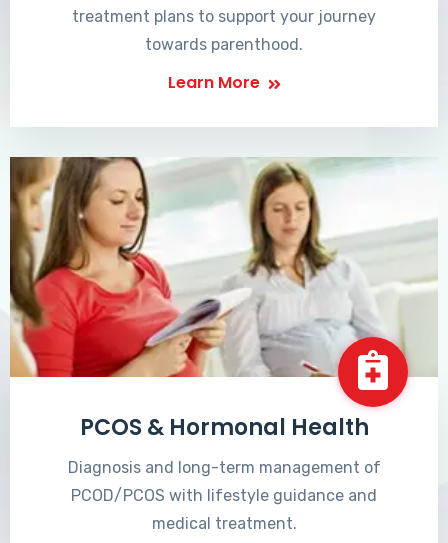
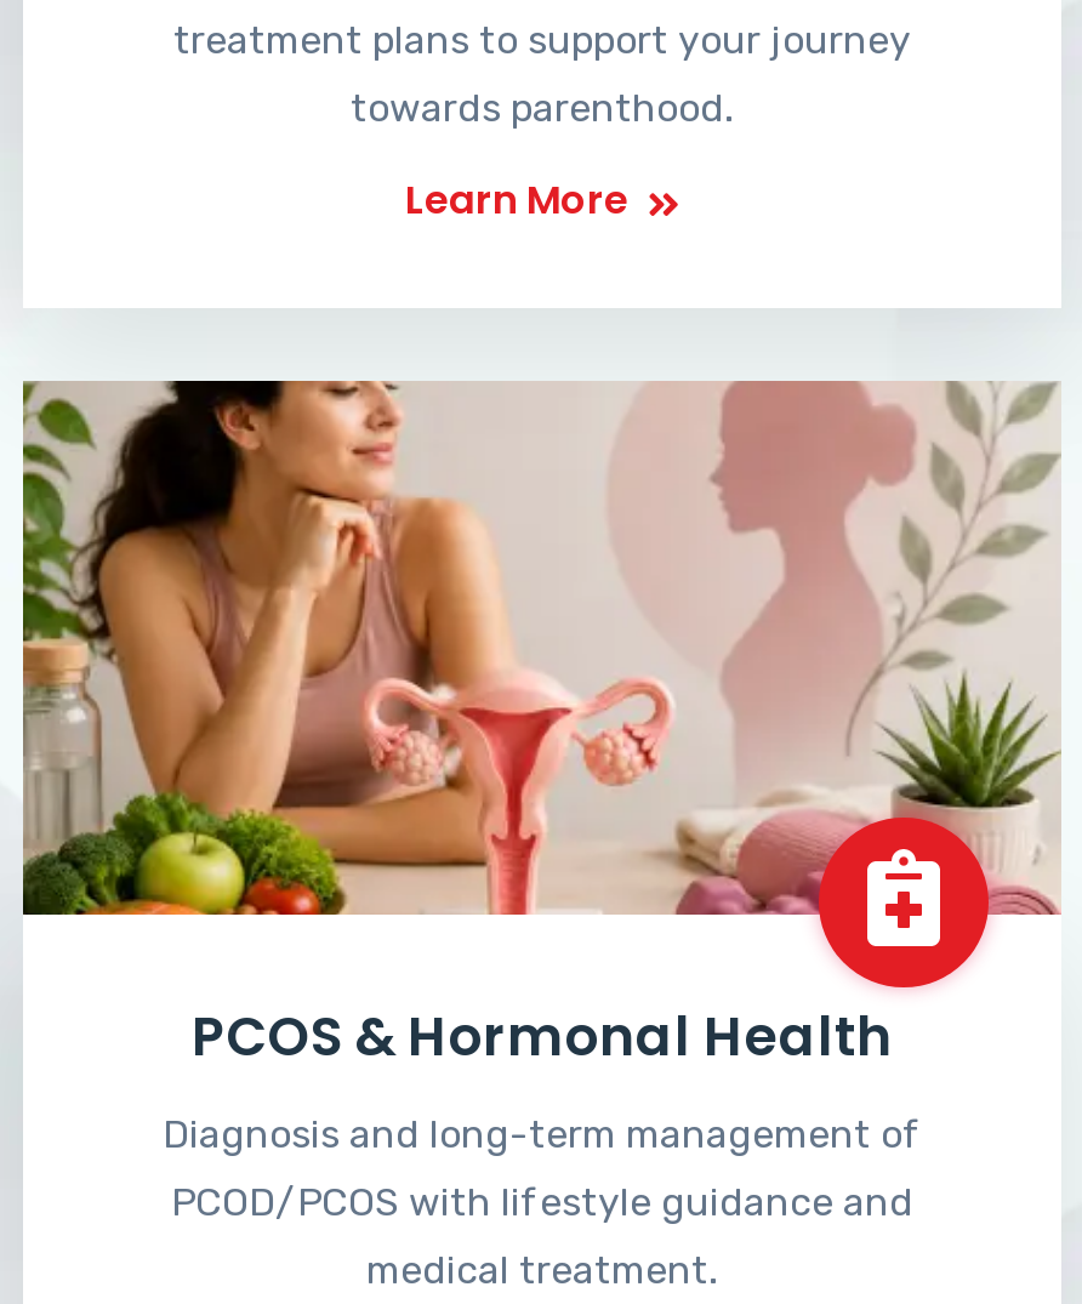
- [image]
+ [image]
